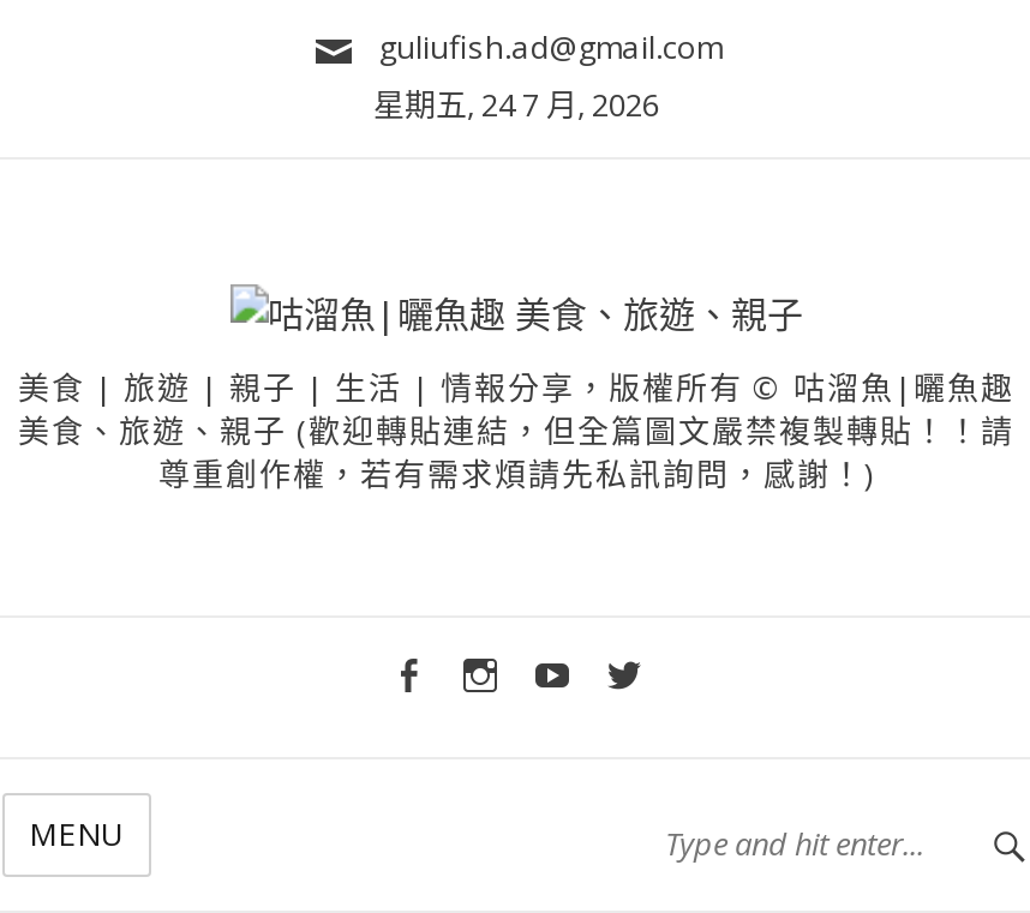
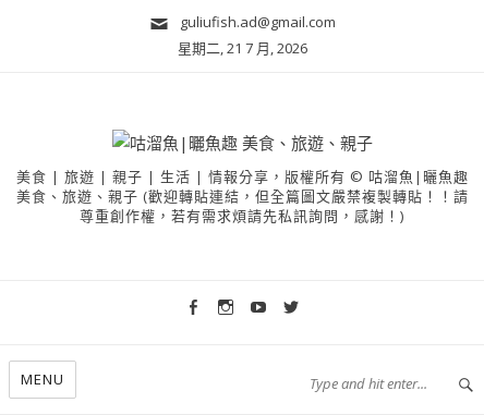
- 星期五, 24 7 月, 2026
+ 星期二, 21 7 月, 2026
